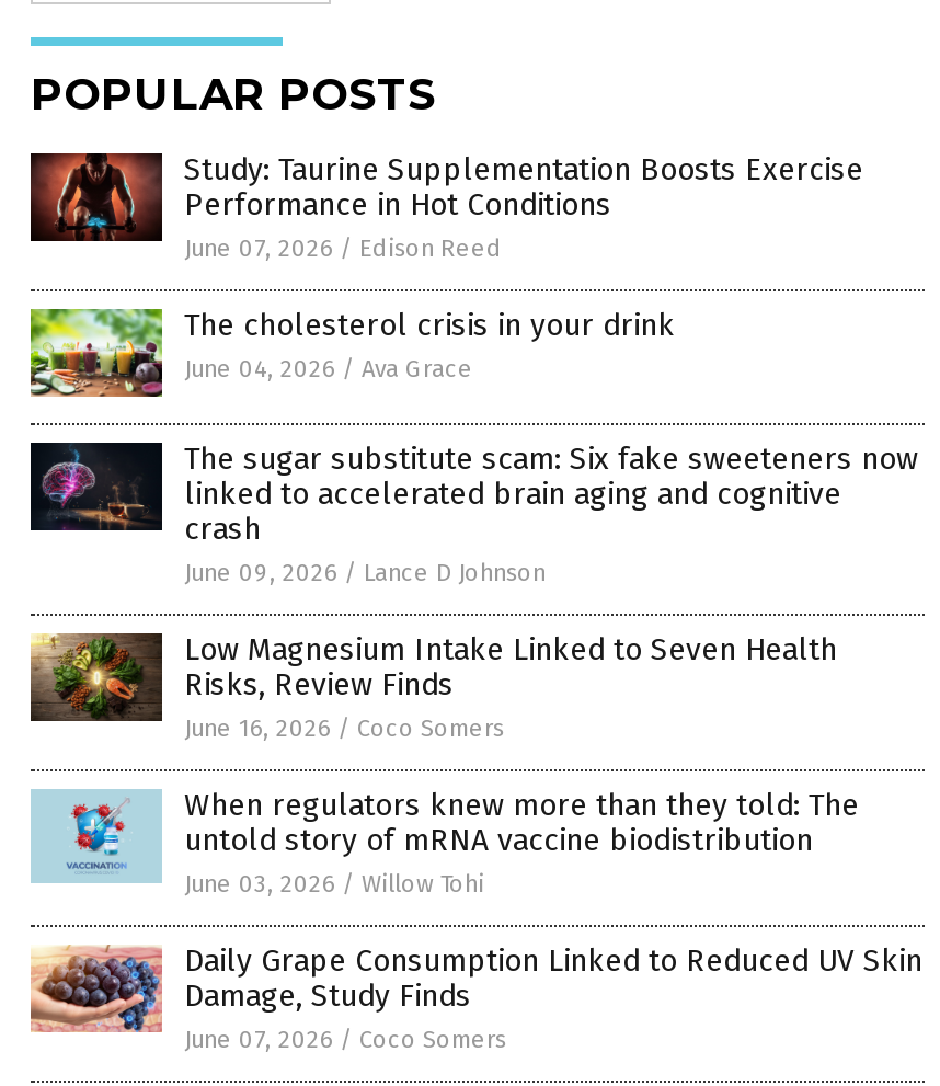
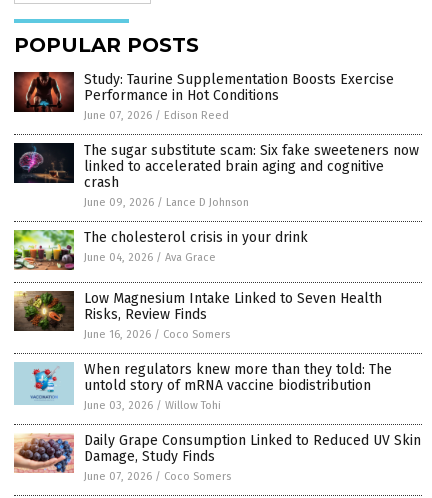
moved down: [image] | The cholesterol crisis in your drink | June 04, 2026 / Ava Grace

moved up: [image] | The sugar substitute scam: Six fake sweeteners now | linked to accelerated brain aging and cognitive | crash | June 09, 2026 / Lance D Johnson
